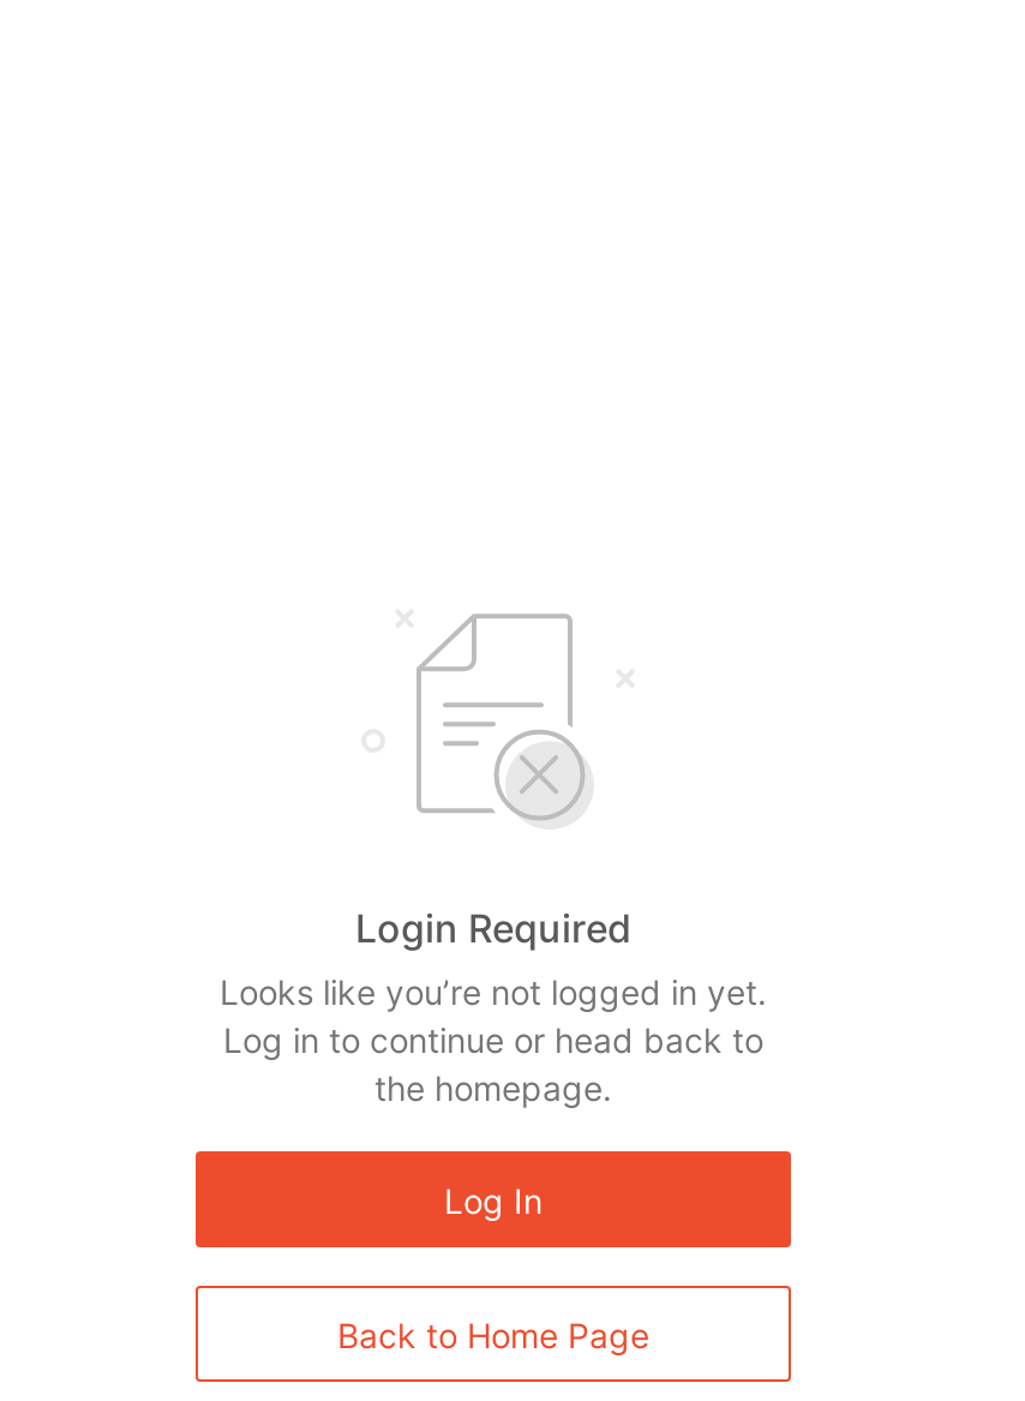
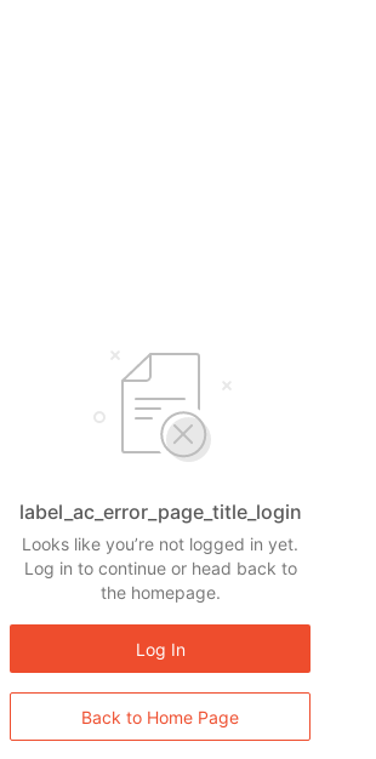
- Login Required
+ label_ac_error_page_title_login
